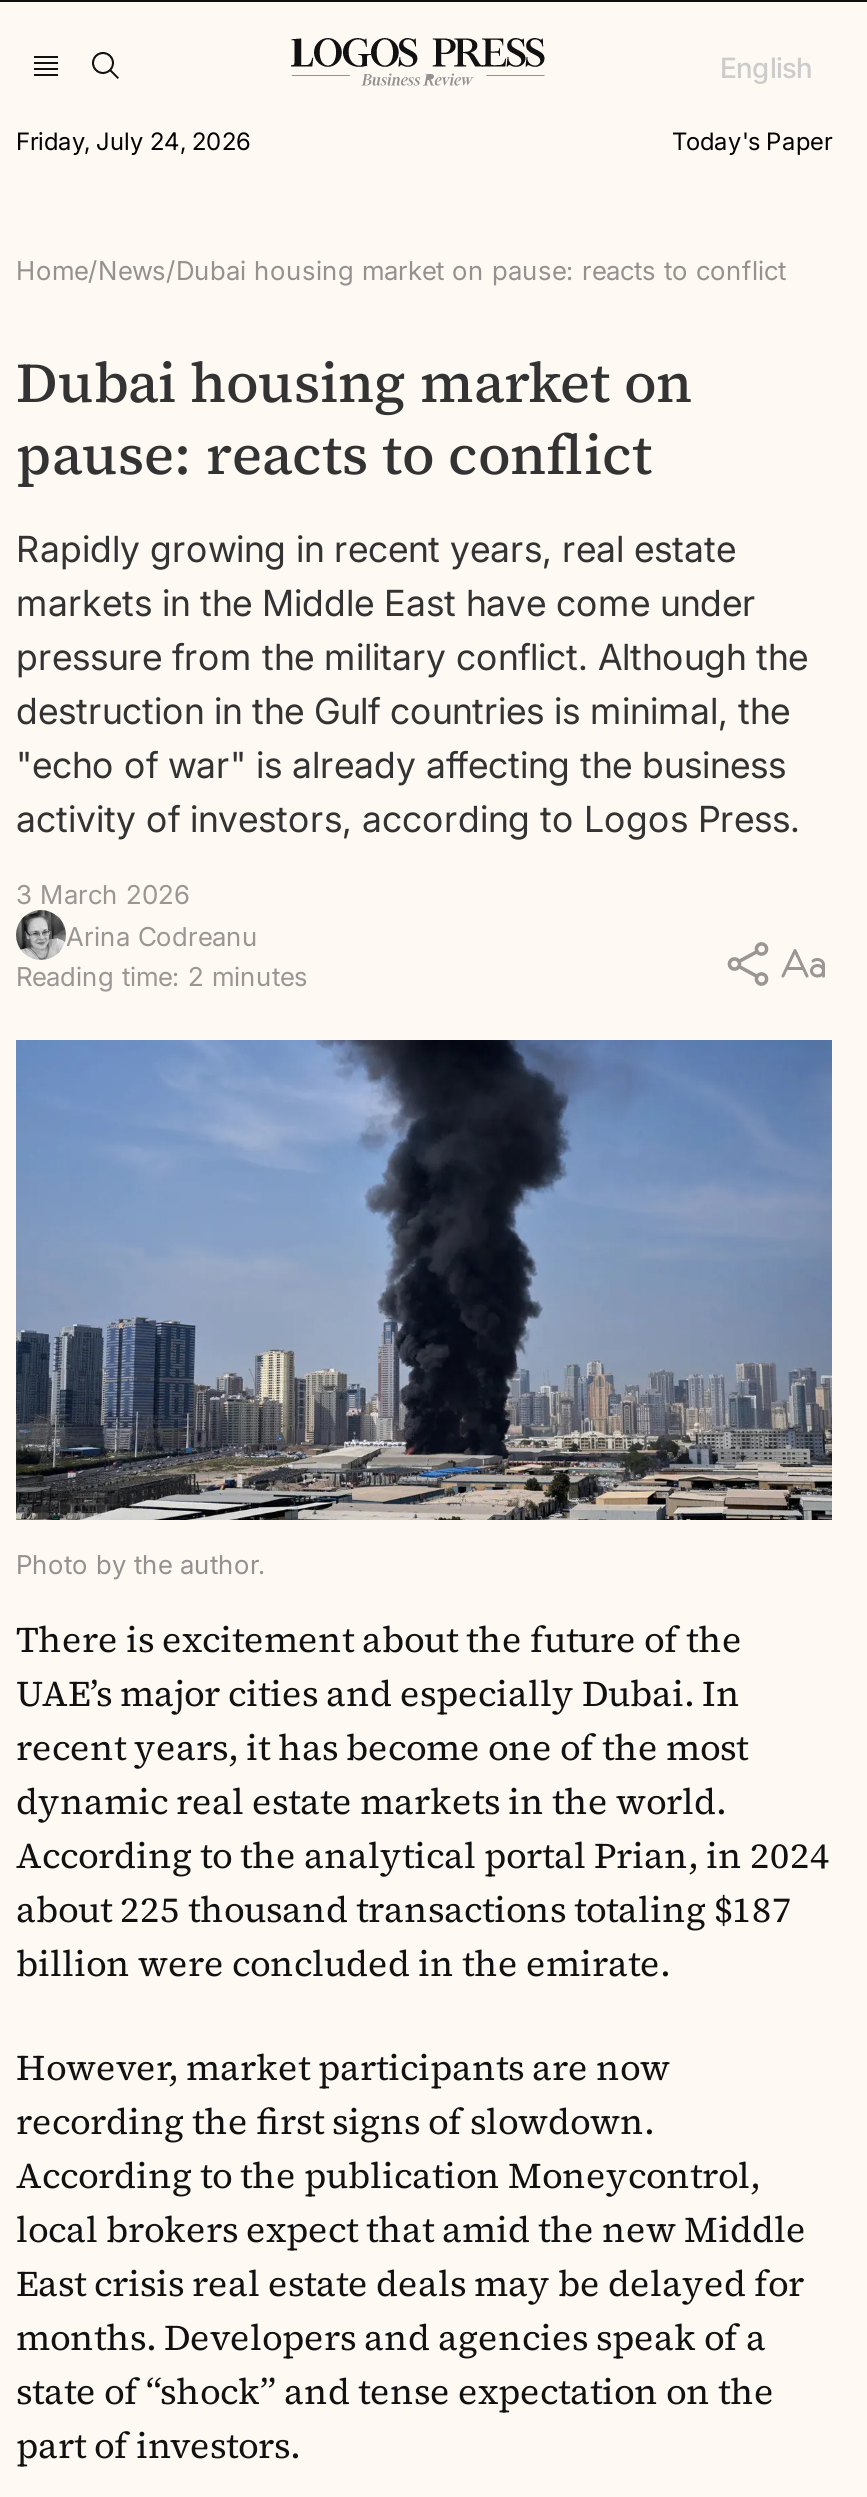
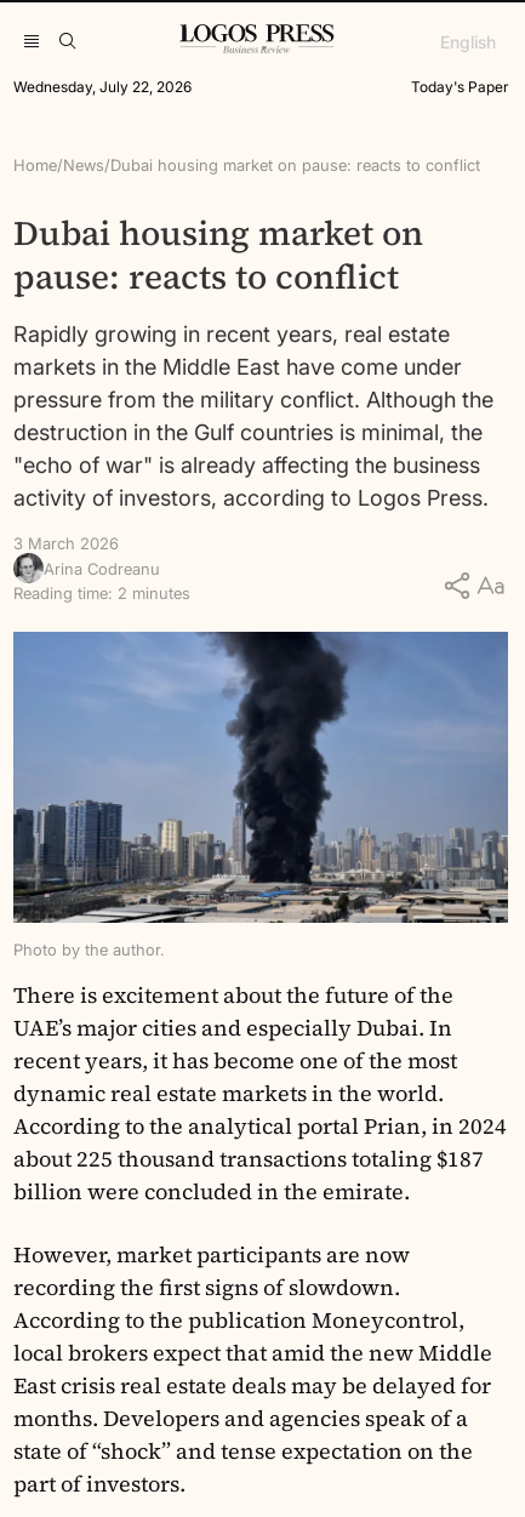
- Friday, July 24, 2026
+ Wednesday, July 22, 2026
